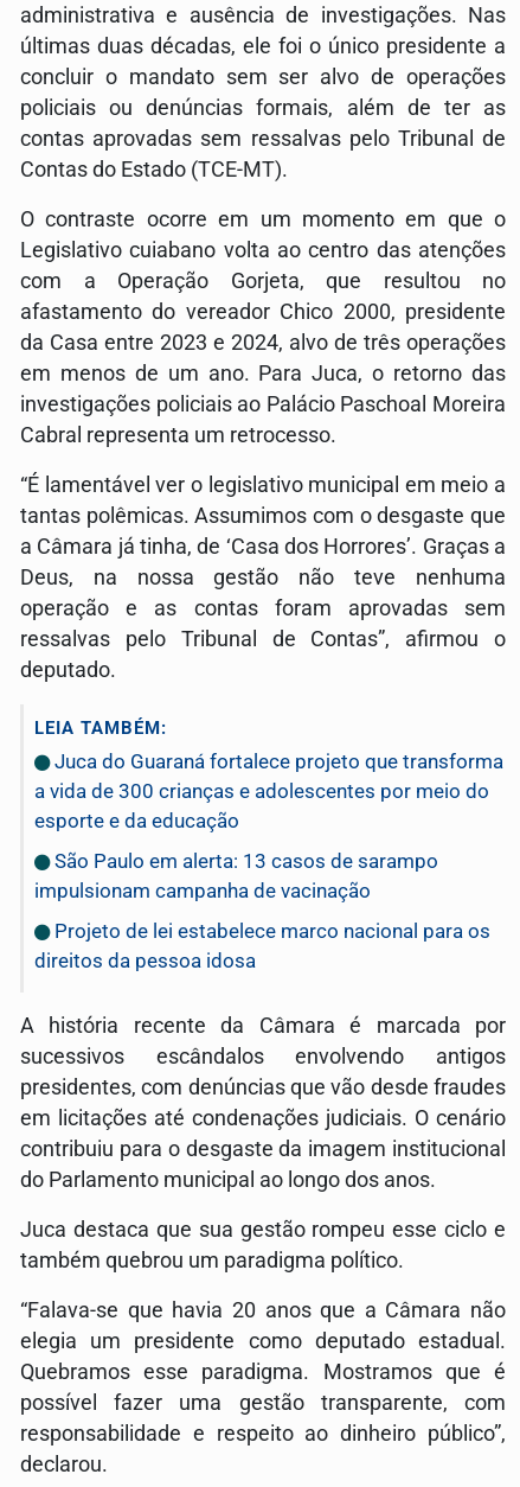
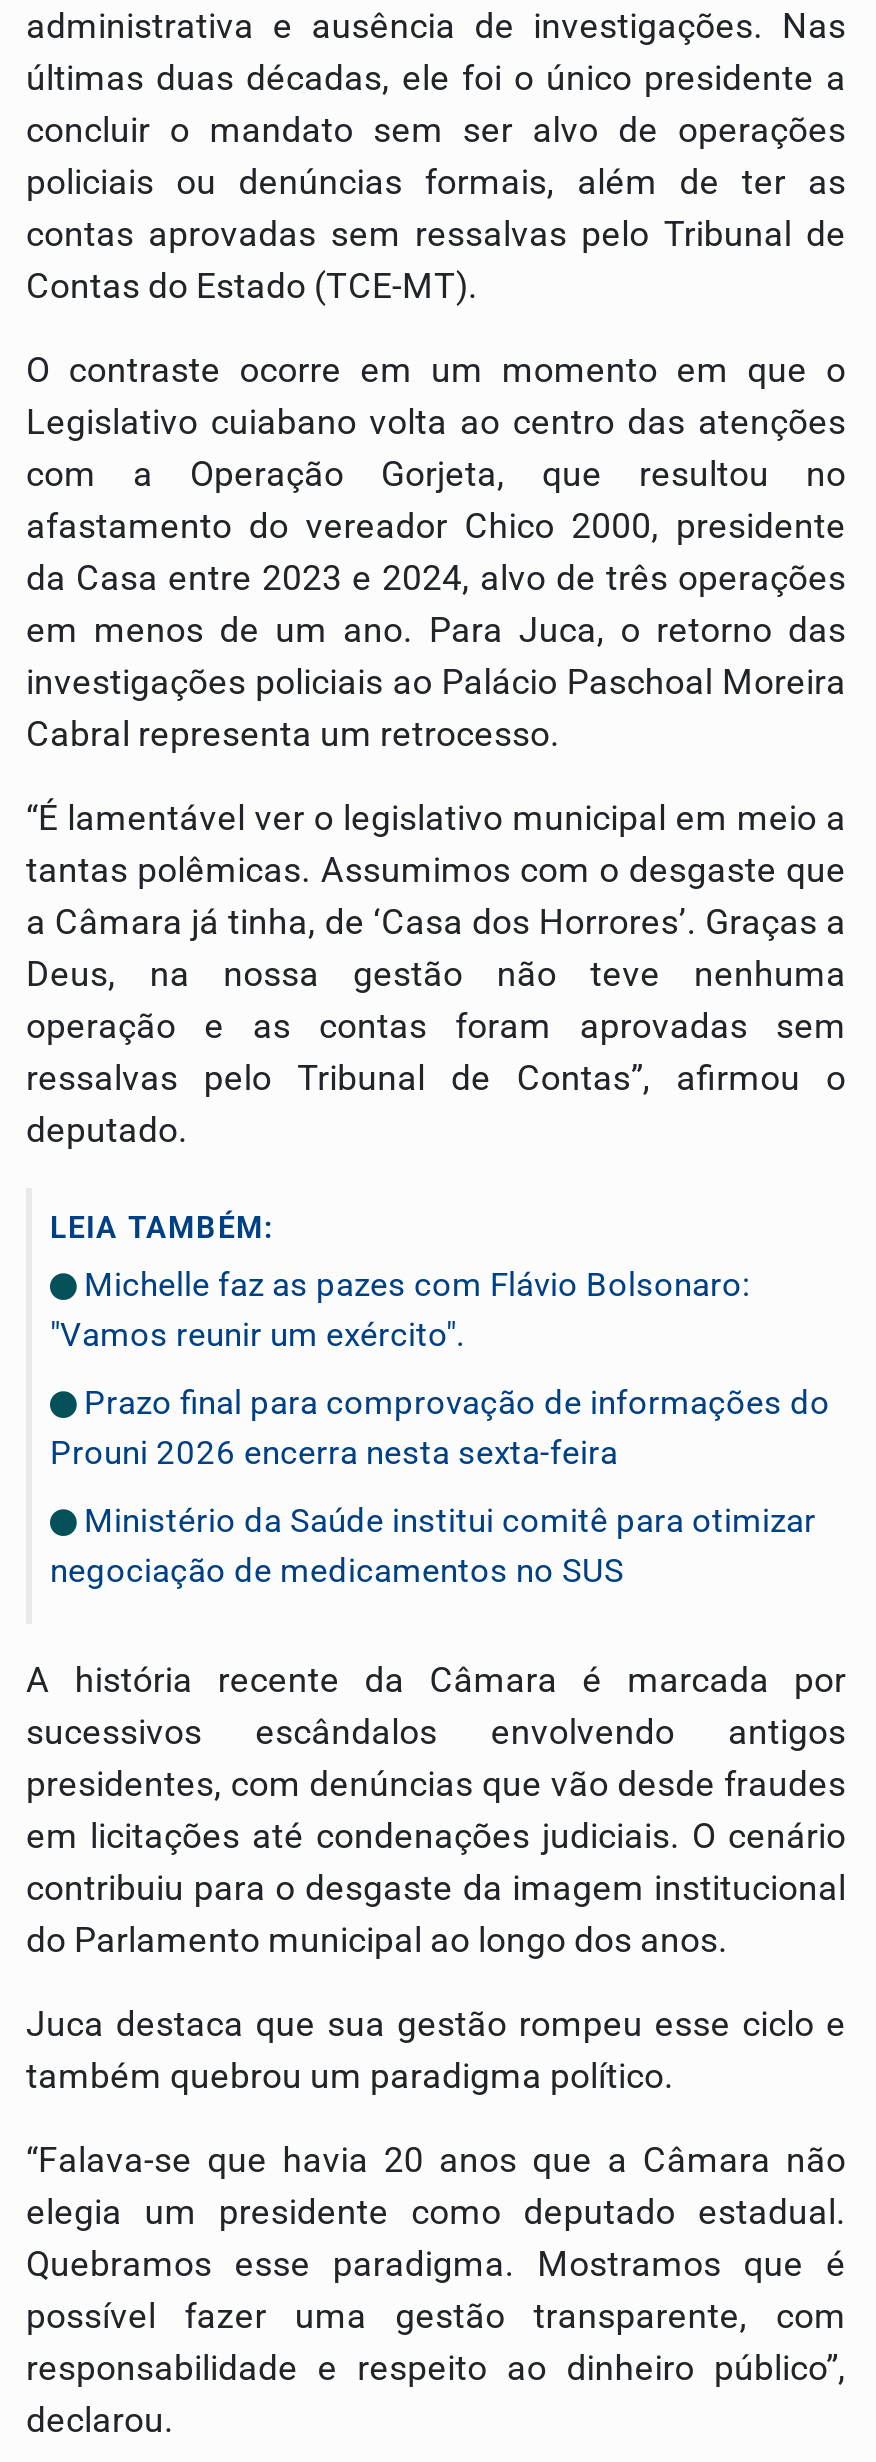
- Juca do Guaraná fortalece projeto que transforma
- a vida de 300 crianças e adolescentes por meio do
- esporte e da educação
+ Michelle faz as pazes com Flávio Bolsonaro:
+ "Vamos reunir um exército".

- São Paulo em alerta: 13 casos de sarampo
- impulsionam campanha de vacinação
+ Prazo final para comprovação de informações do
+ Prouni 2026 encerra nesta sexta-feira

- Projeto de lei estabelece marco nacional para os
- direitos da pessoa idosa
+ Ministério da Saúde institui comitê para otimizar
+ negociação de medicamentos no SUS
